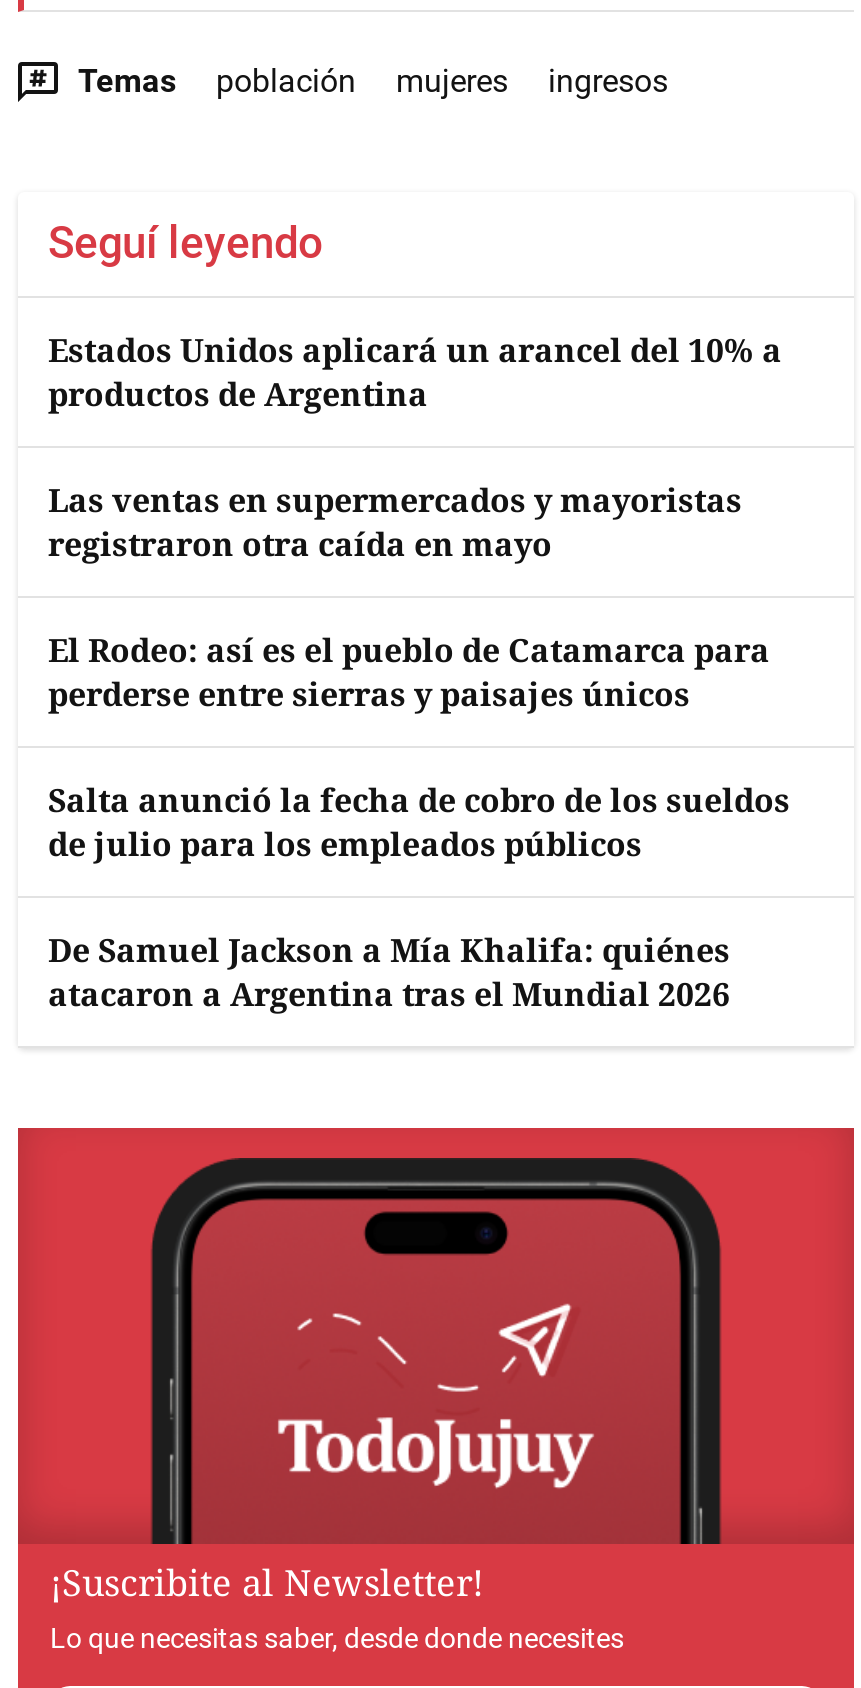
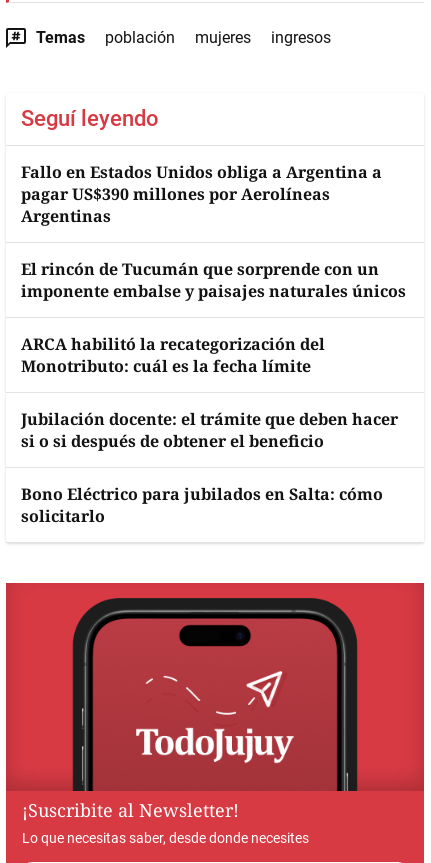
- Estados Unidos aplicará un arancel del 10% a
- productos de Argentina
+ Fallo en Estados Unidos obliga a Argentina a
+ pagar US$390 millones por Aerolíneas
+ Argentinas

- Las ventas en supermercados y mayoristas
- registraron otra caída en mayo
+ El rincón de Tucumán que sorprende con un
+ imponente embalse y paisajes naturales únicos

- El Rodeo: así es el pueblo de Catamarca para
- perderse entre sierras y paisajes únicos
+ ARCA habilitó la recategorización del
+ Monotributo: cuál es la fecha límite

- Salta anunció la fecha de cobro de los sueldos
- de julio para los empleados públicos
+ Jubilación docente: el trámite que deben hacer
+ si o si después de obtener el beneficio

- De Samuel Jackson a Mía Khalifa: quiénes
- atacaron a Argentina tras el Mundial 2026
+ Bono Eléctrico para jubilados en Salta: cómo
+ solicitarlo
